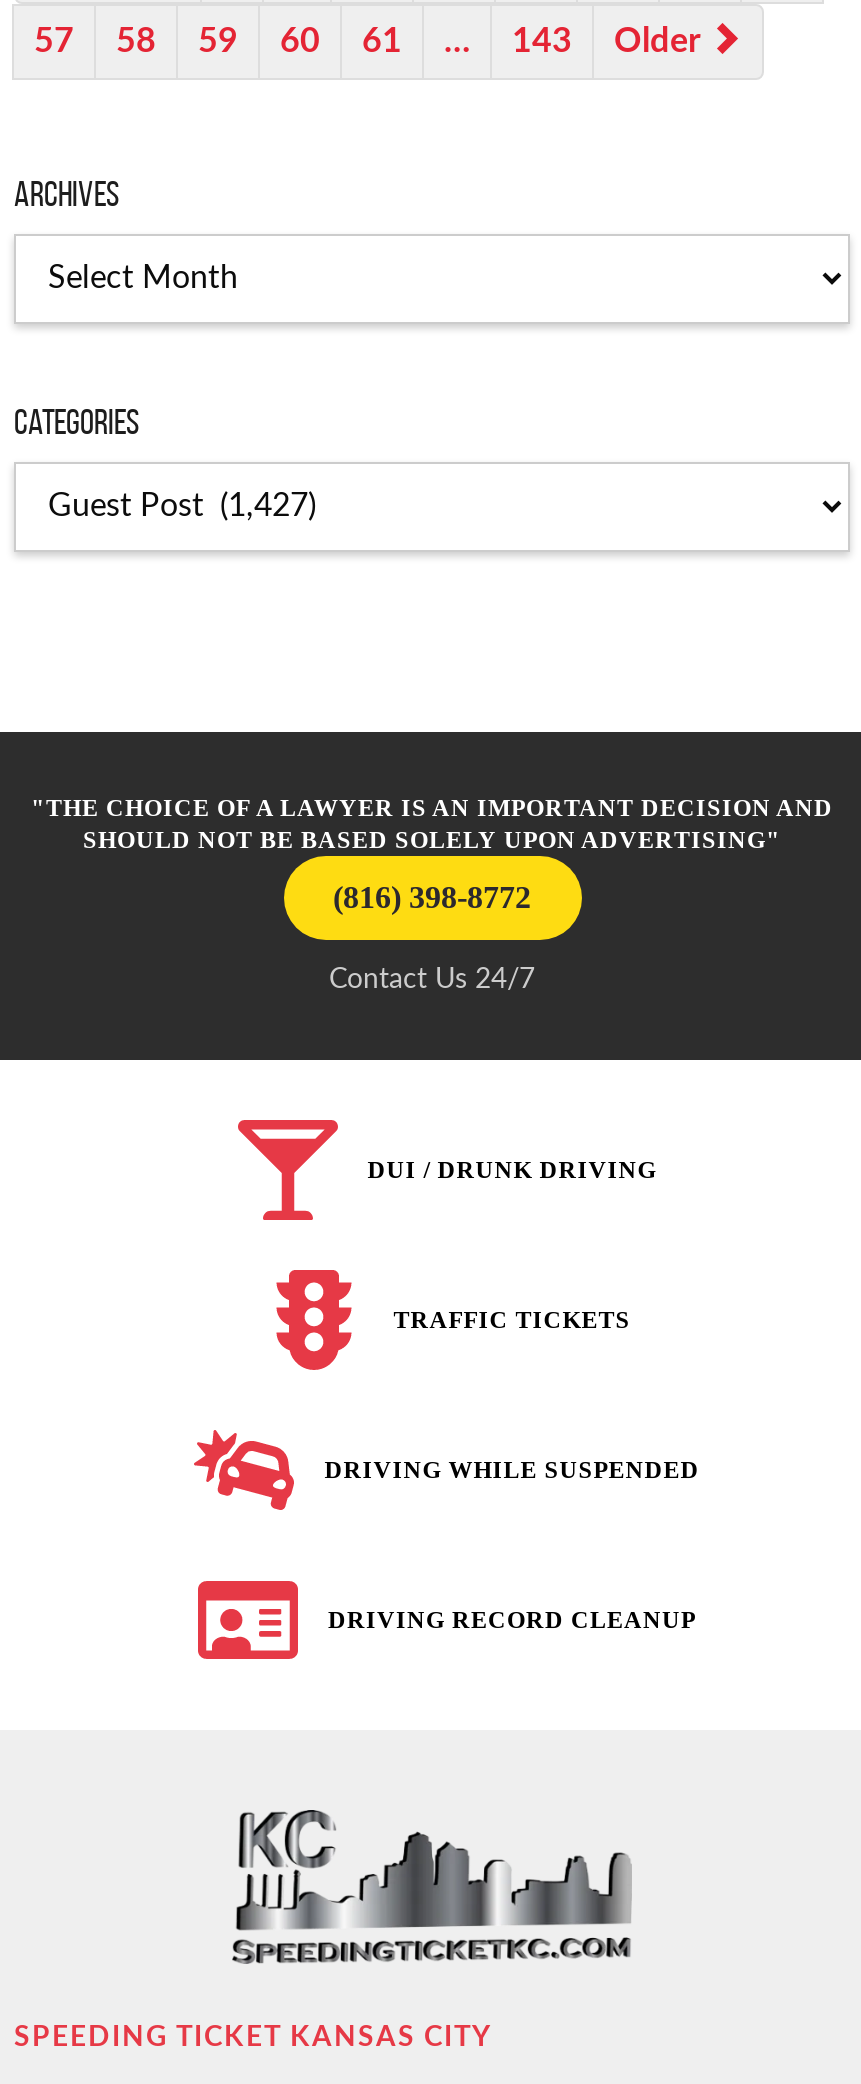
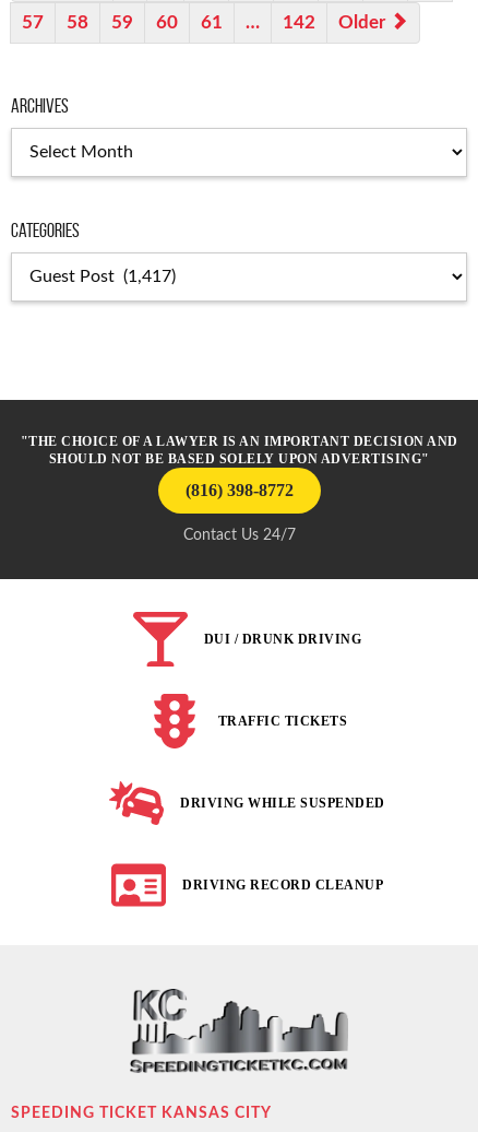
- 143
+ 142
